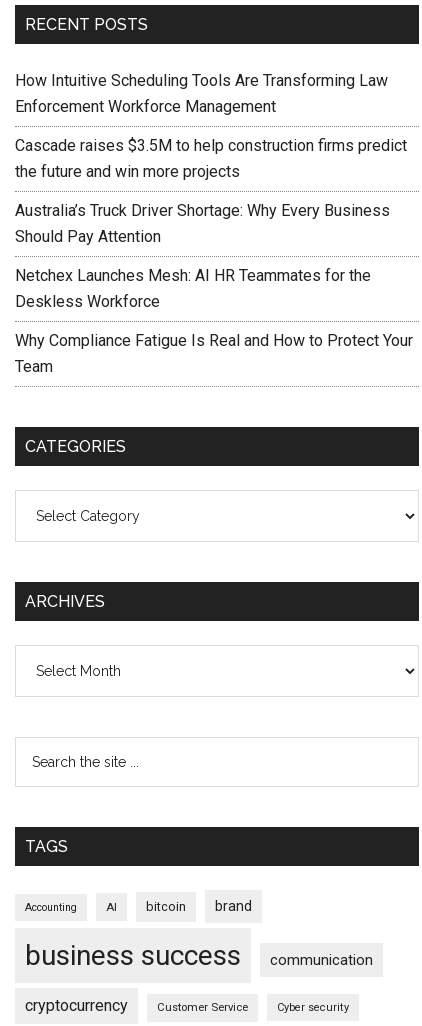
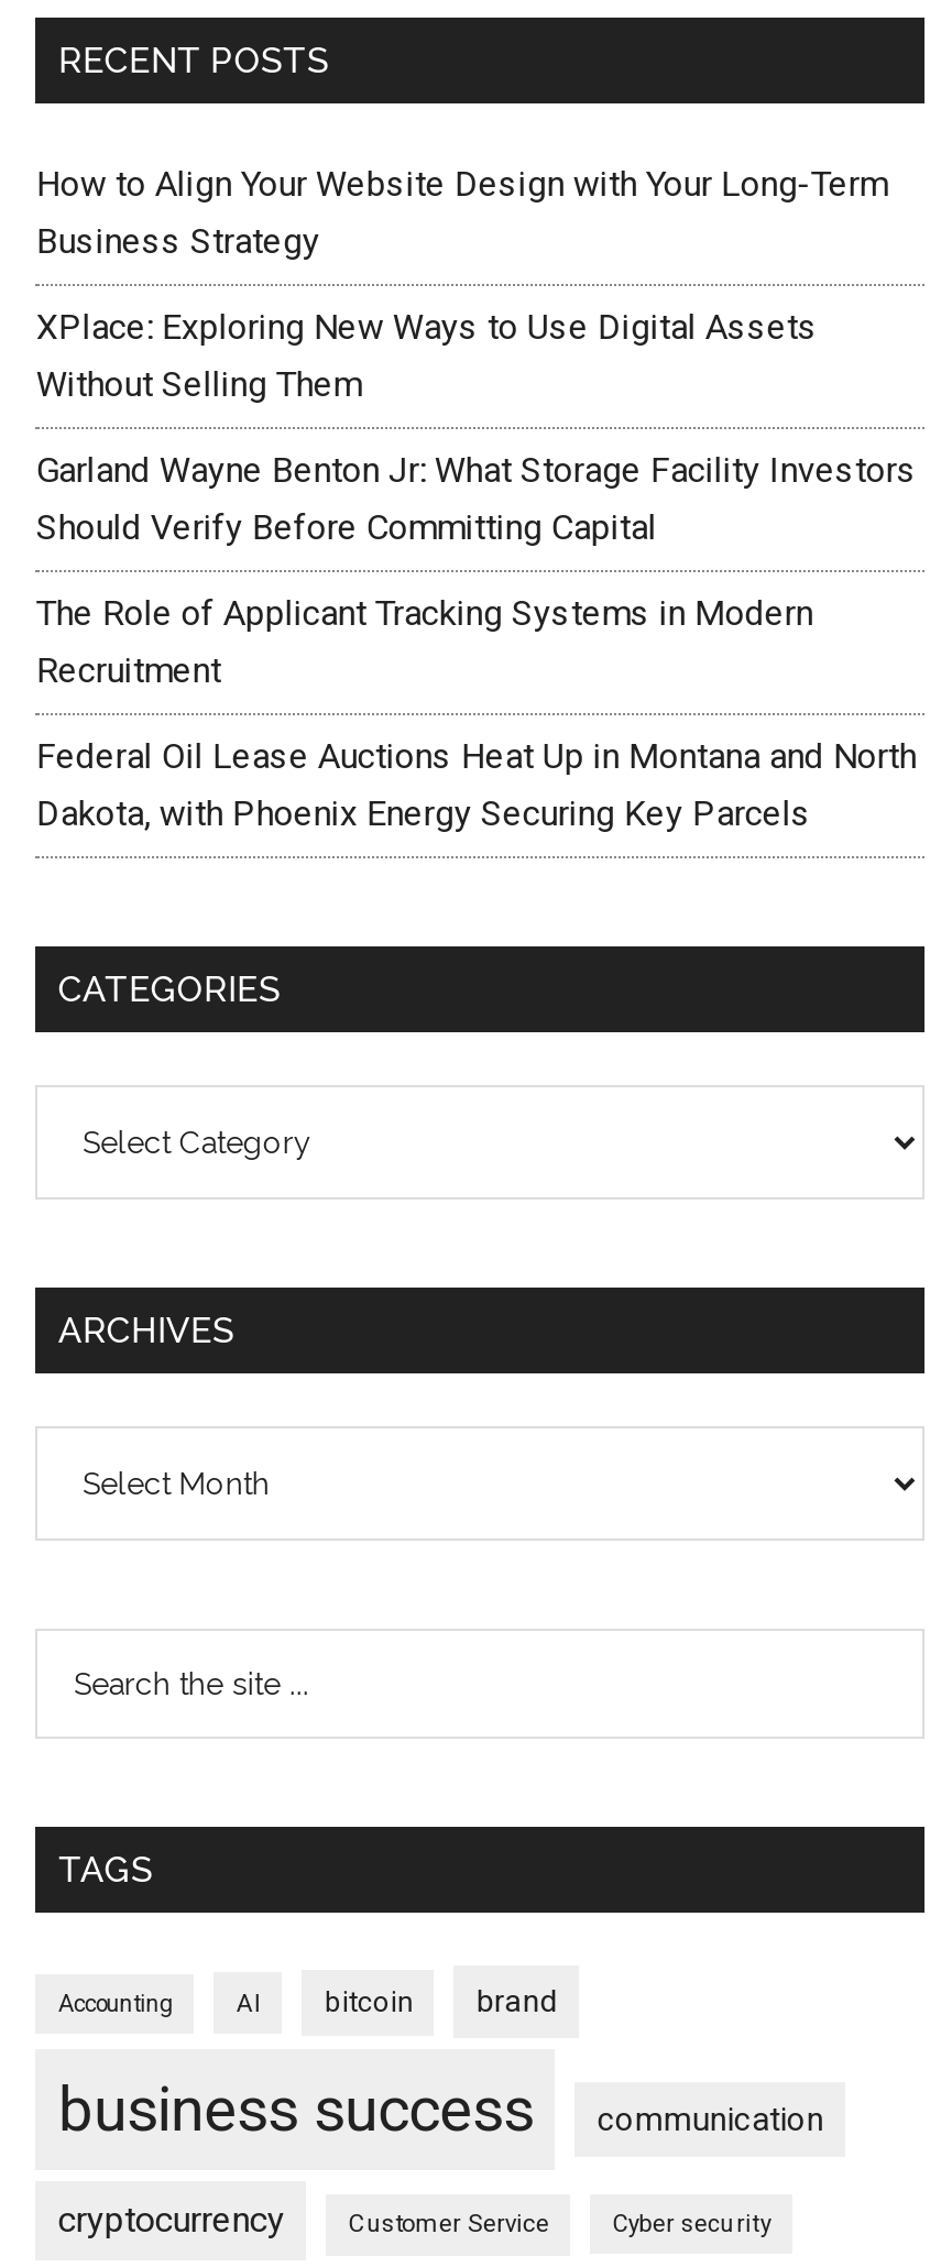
- How Intuitive Scheduling Tools Are Transforming Law
- Enforcement Workforce Management
+ How to Align Your Website Design with Your Long-Term
+ Business Strategy

- Cascade raises $3.5M to help construction firms predict
- the future and win more projects
+ XPlace: Exploring New Ways to Use Digital Assets
+ Without Selling Them

- Australia’s Truck Driver Shortage: Why Every Business
- Should Pay Attention
+ Garland Wayne Benton Jr: What Storage Facility Investors
+ Should Verify Before Committing Capital

- Netchex Launches Mesh: AI HR Teammates for the
- Deskless Workforce
+ The Role of Applicant Tracking Systems in Modern
+ Recruitment

- Why Compliance Fatigue Is Real and How to Protect Your
- Team
+ Federal Oil Lease Auctions Heat Up in Montana and North
+ Dakota, with Phoenix Energy Securing Key Parcels
